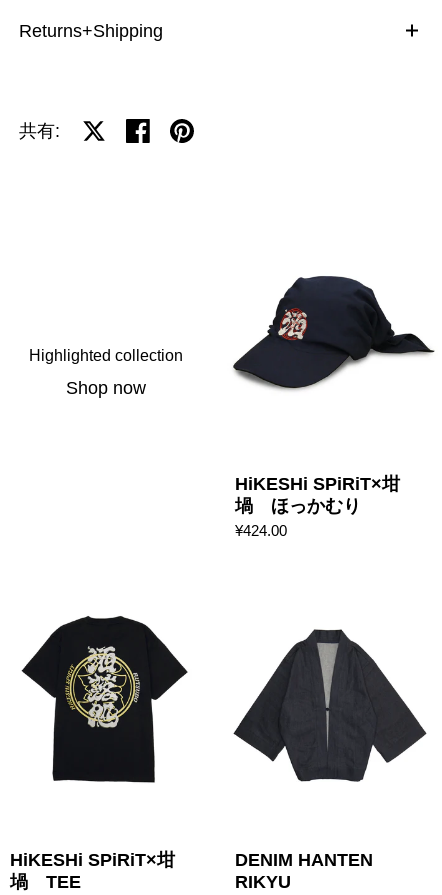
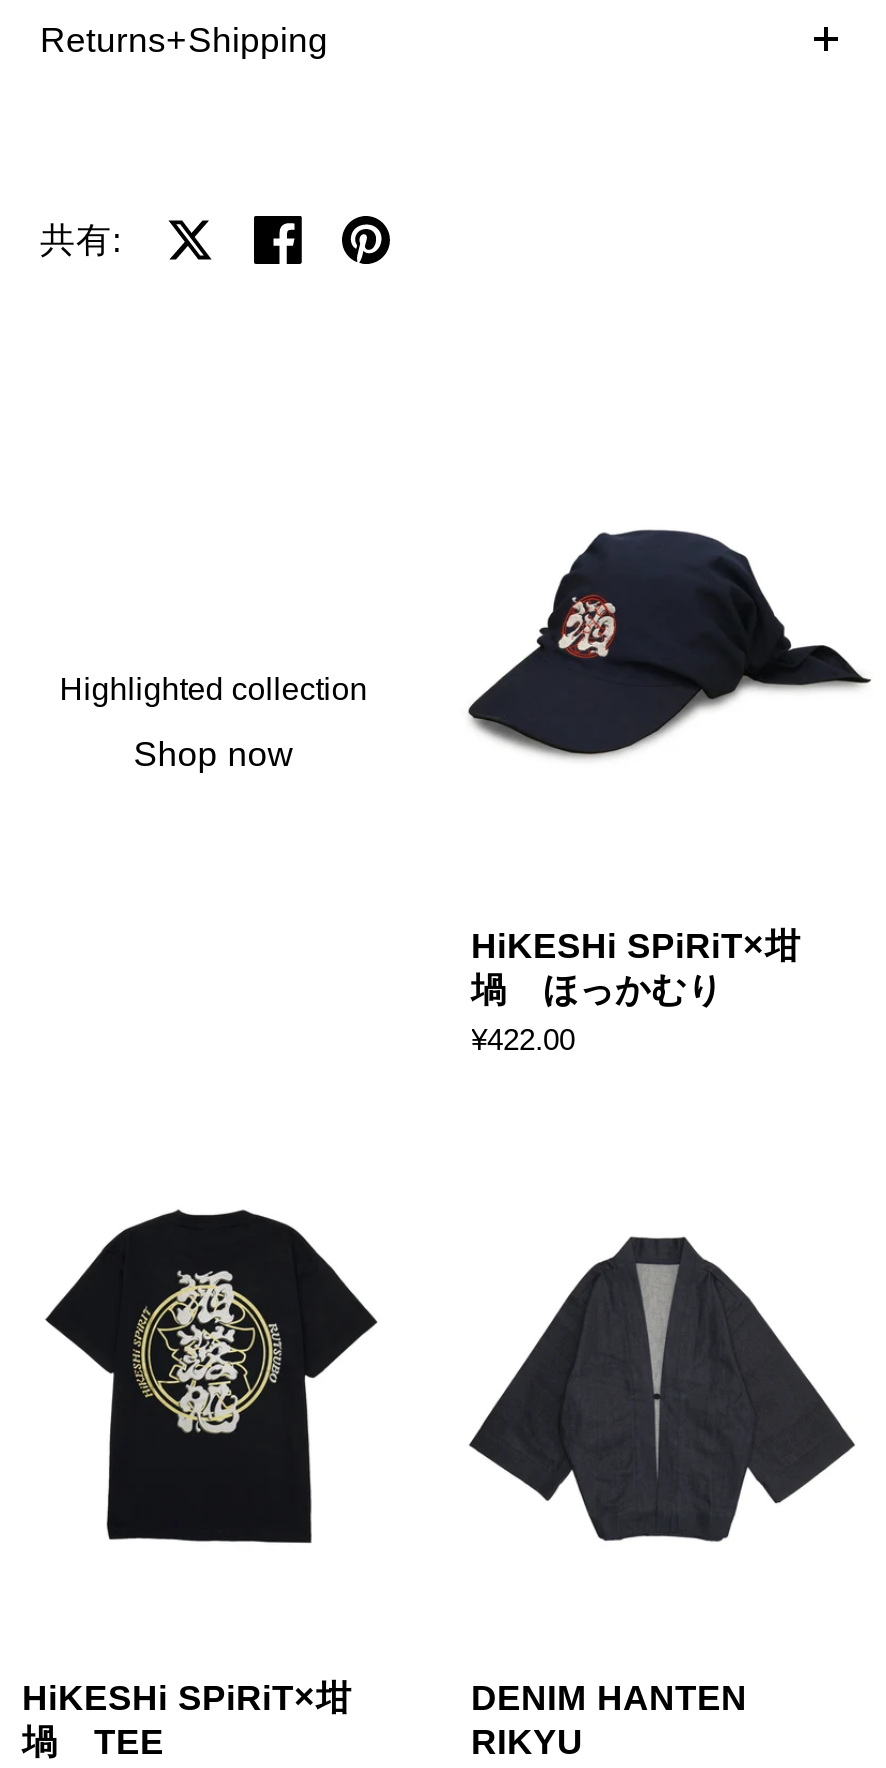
- ¥424.00
+ ¥422.00
